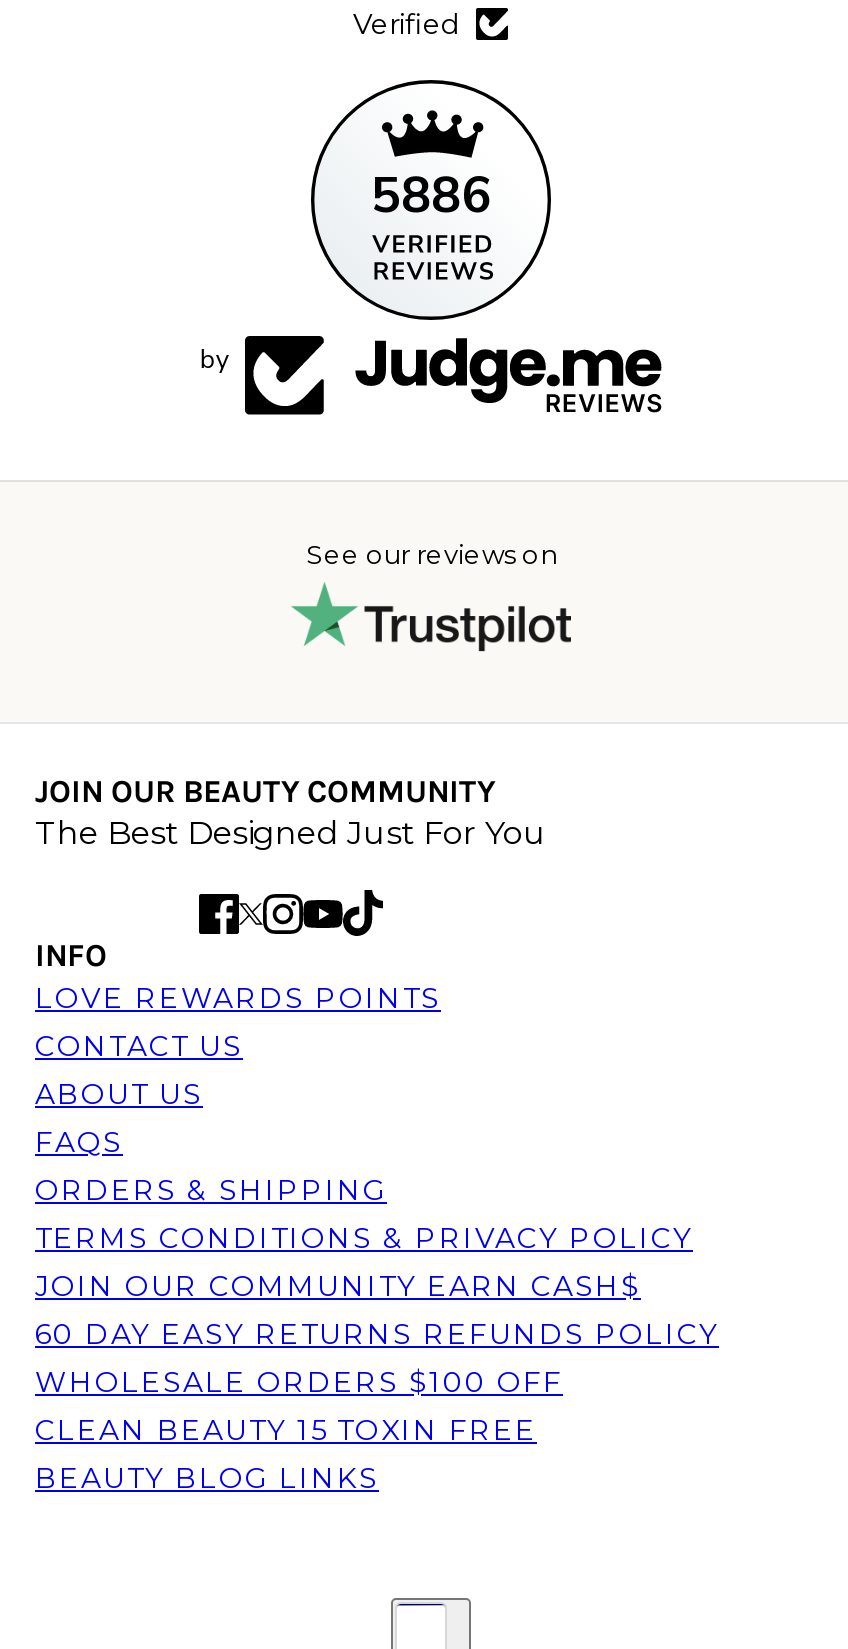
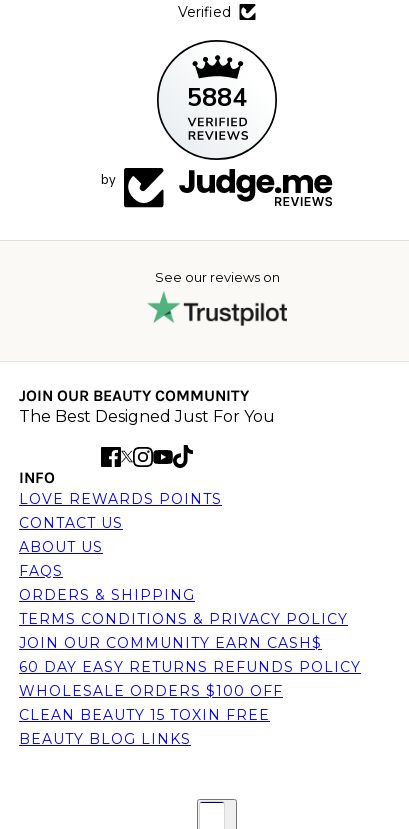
- 5886
+ 5884
